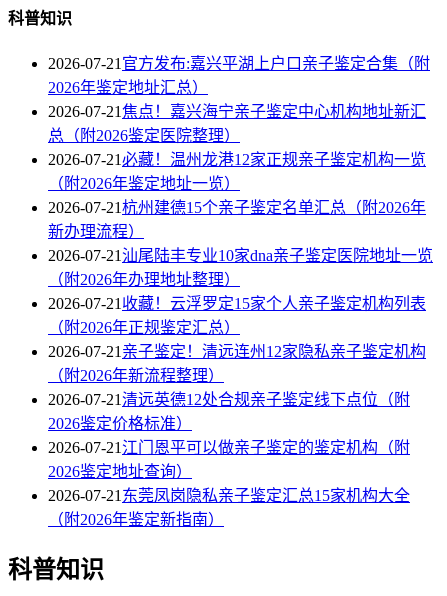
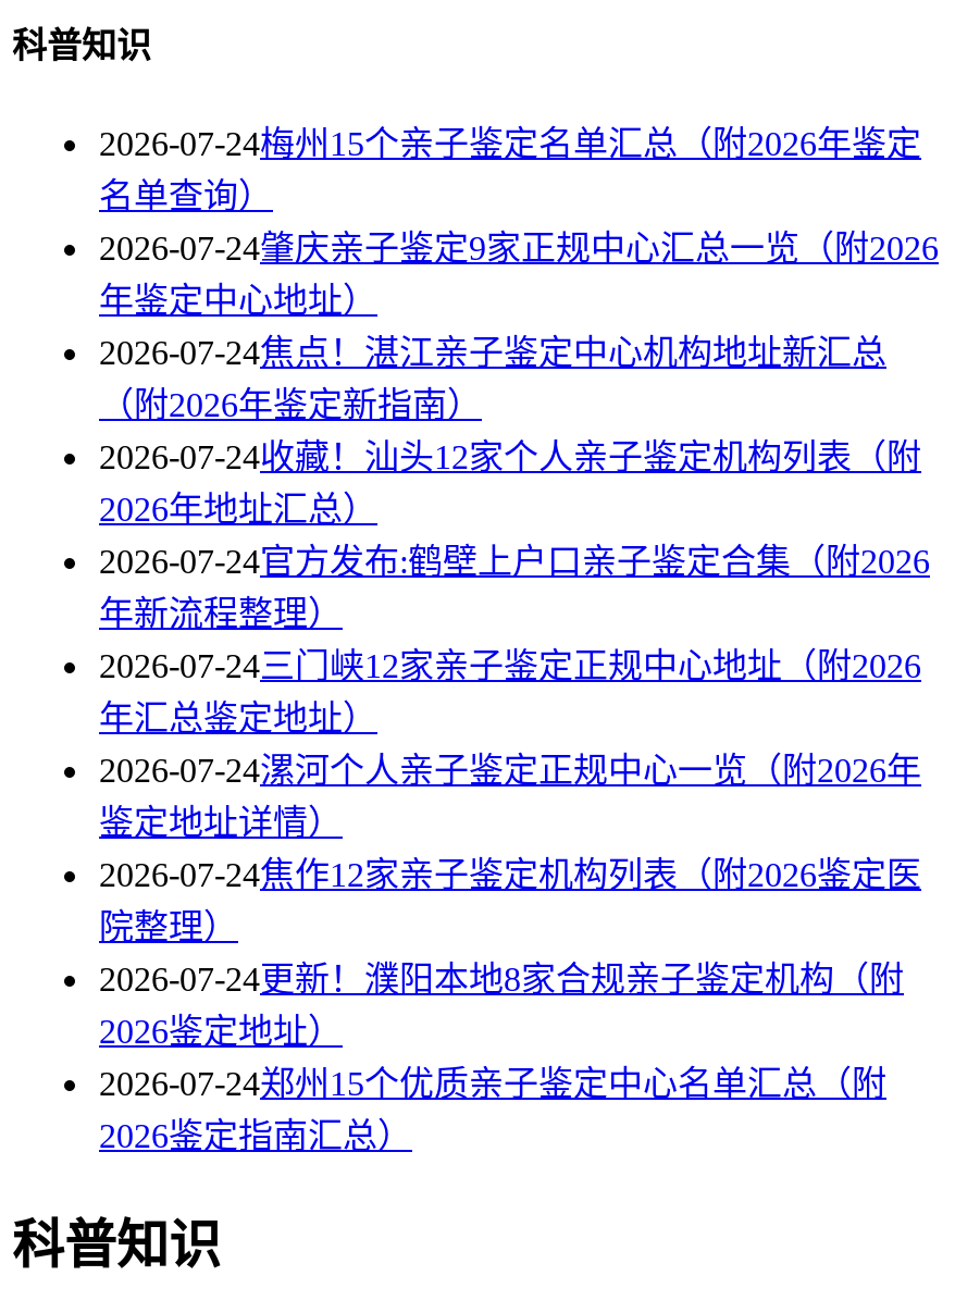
- 2026-07-21官方发布:嘉兴平湖上户口亲子鉴定合集（附
- 2026年鉴定地址汇总）
- 2026-07-21焦点！嘉兴海宁亲子鉴定中心机构地址新汇
- 总（附2026鉴定医院整理）
- 2026-07-21必藏！温州龙港12家正规亲子鉴定机构一览
- （附2026年鉴定地址一览）
- 2026-07-21杭州建德15个亲子鉴定名单汇总（附2026年
- 新办理流程）
- 2026-07-21汕尾陆丰专业10家dna亲子鉴定医院地址一览
- （附2026年办理地址整理）
- 2026-07-21收藏！云浮罗定15家个人亲子鉴定机构列表
- （附2026年正规鉴定汇总）
- 2026-07-21亲子鉴定！清远连州12家隐私亲子鉴定机构
- （附2026年新流程整理）
- 2026-07-21清远英德12处合规亲子鉴定线下点位（附
- 2026鉴定价格标准）
- 2026-07-21江门恩平可以做亲子鉴定的鉴定机构（附
- 2026鉴定地址查询）
- 2026-07-21东莞凤岗隐私亲子鉴定汇总15家机构大全
+ 2026-07-24梅州15个亲子鉴定名单汇总（附2026年鉴定
+ 名单查询）
+ 2026-07-24肇庆亲子鉴定9家正规中心汇总一览（附2026
+ 年鉴定中心地址）
+ 2026-07-24焦点！湛江亲子鉴定中心机构地址新汇总

moved up: （附2026年鉴定新指南）

+ 2026-07-24收藏！汕头12家个人亲子鉴定机构列表（附
+ 2026年地址汇总）
+ 2026-07-24官方发布:鹤壁上户口亲子鉴定合集（附2026
+ 年新流程整理）
+ 2026-07-24三门峡12家亲子鉴定正规中心地址（附2026
+ 年汇总鉴定地址）
+ 2026-07-24漯河个人亲子鉴定正规中心一览（附2026年
+ 鉴定地址详情）
+ 2026-07-24焦作12家亲子鉴定机构列表（附2026鉴定医
+ 院整理）
+ 2026-07-24更新！濮阳本地8家合规亲子鉴定机构（附
+ 2026鉴定地址）
+ 2026-07-24郑州15个优质亲子鉴定中心名单汇总（附
+ 2026鉴定指南汇总）
